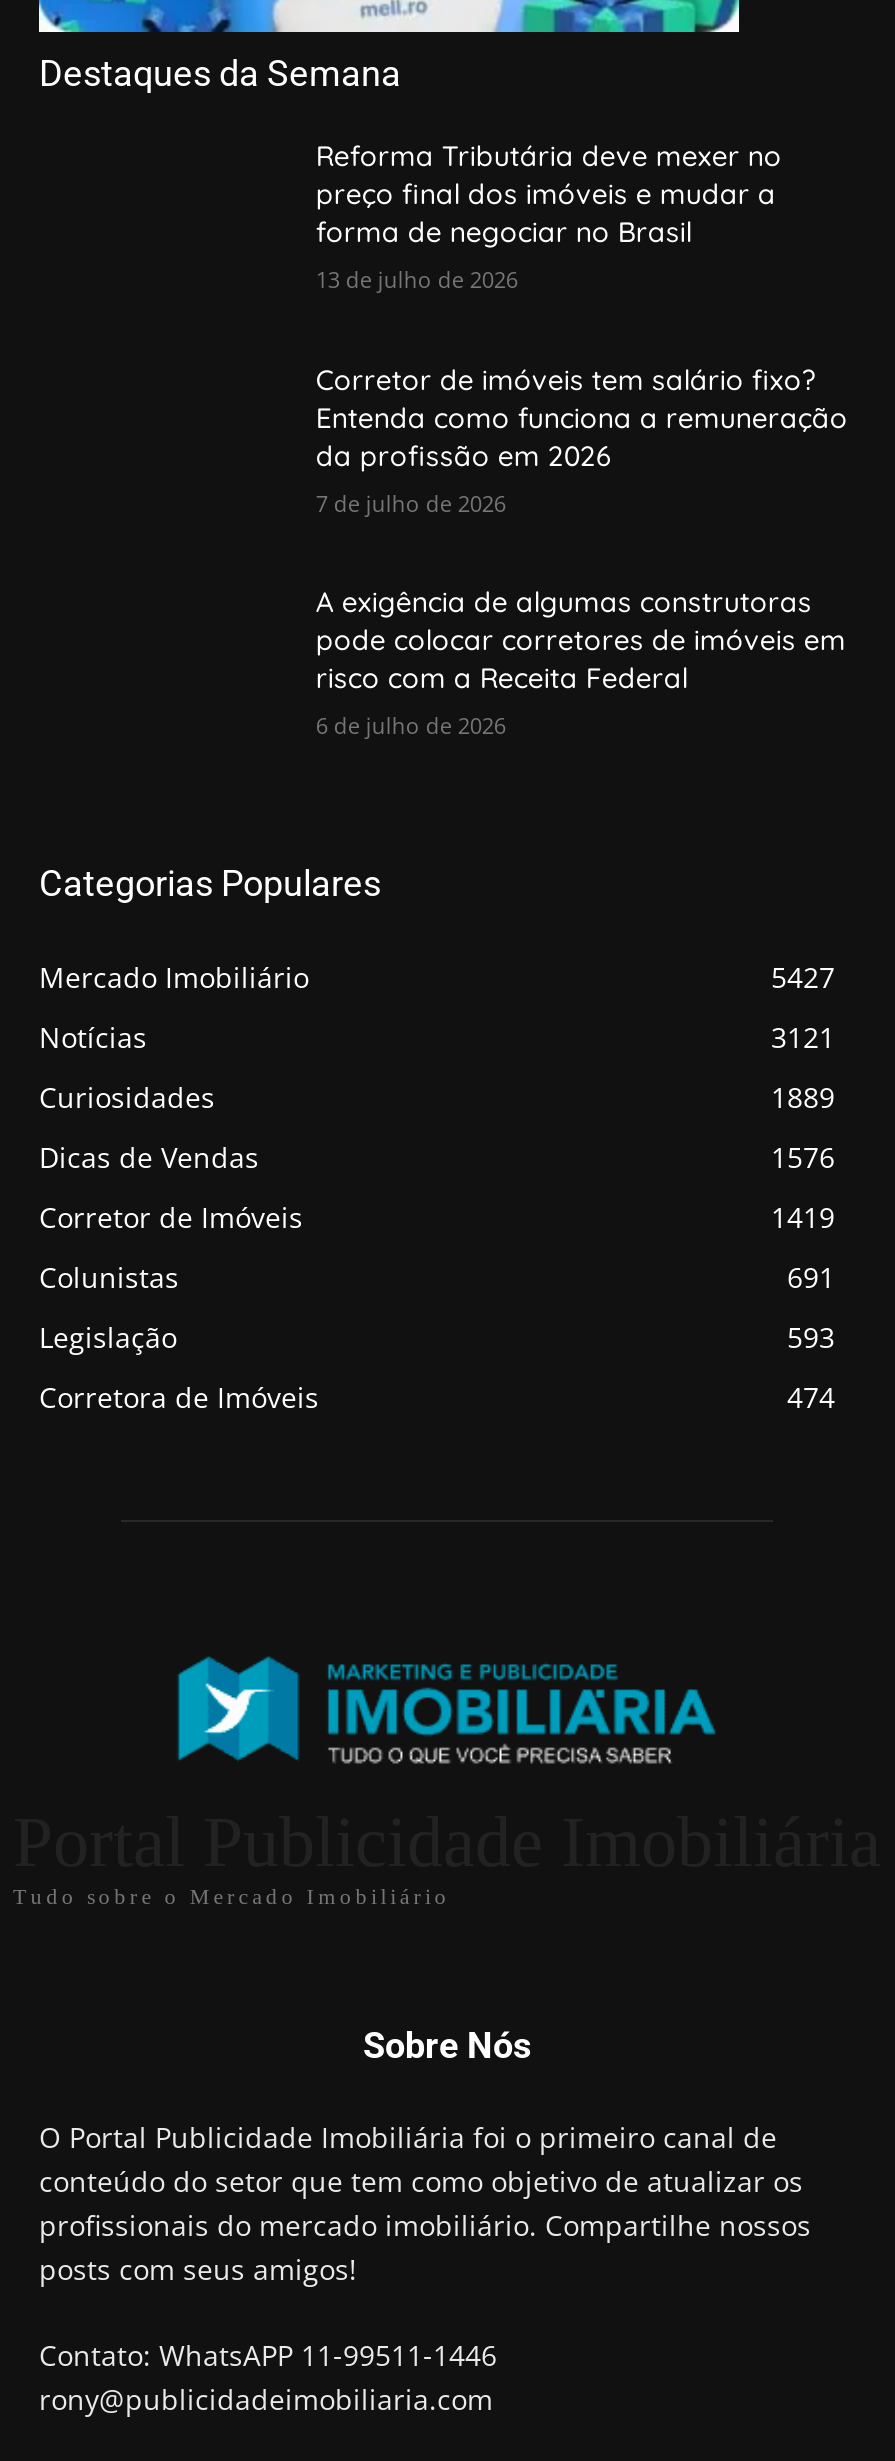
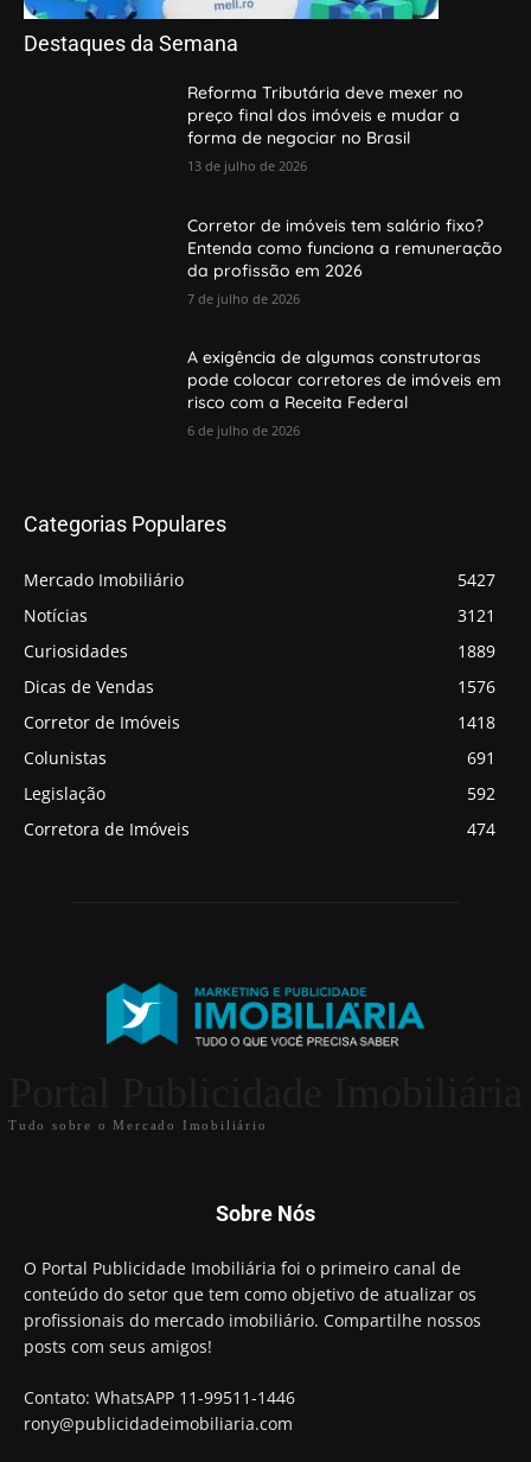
- 1419
+ 1418

- 593
+ 592
